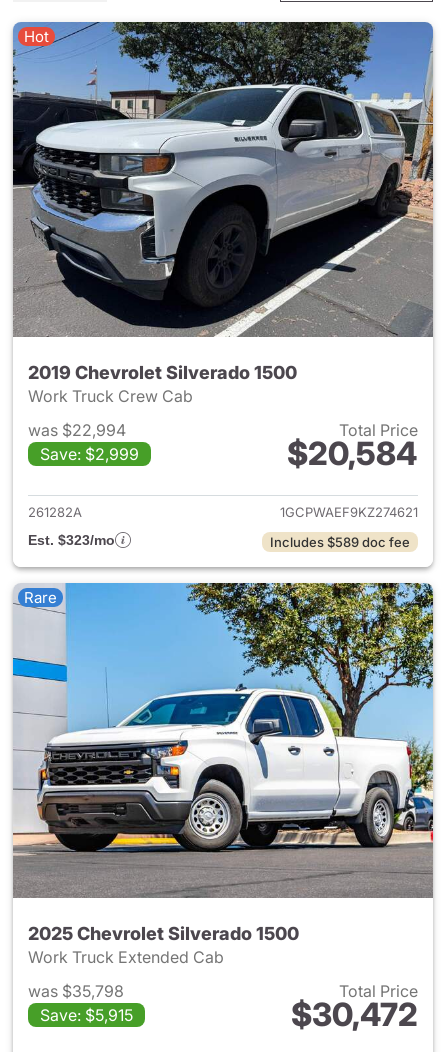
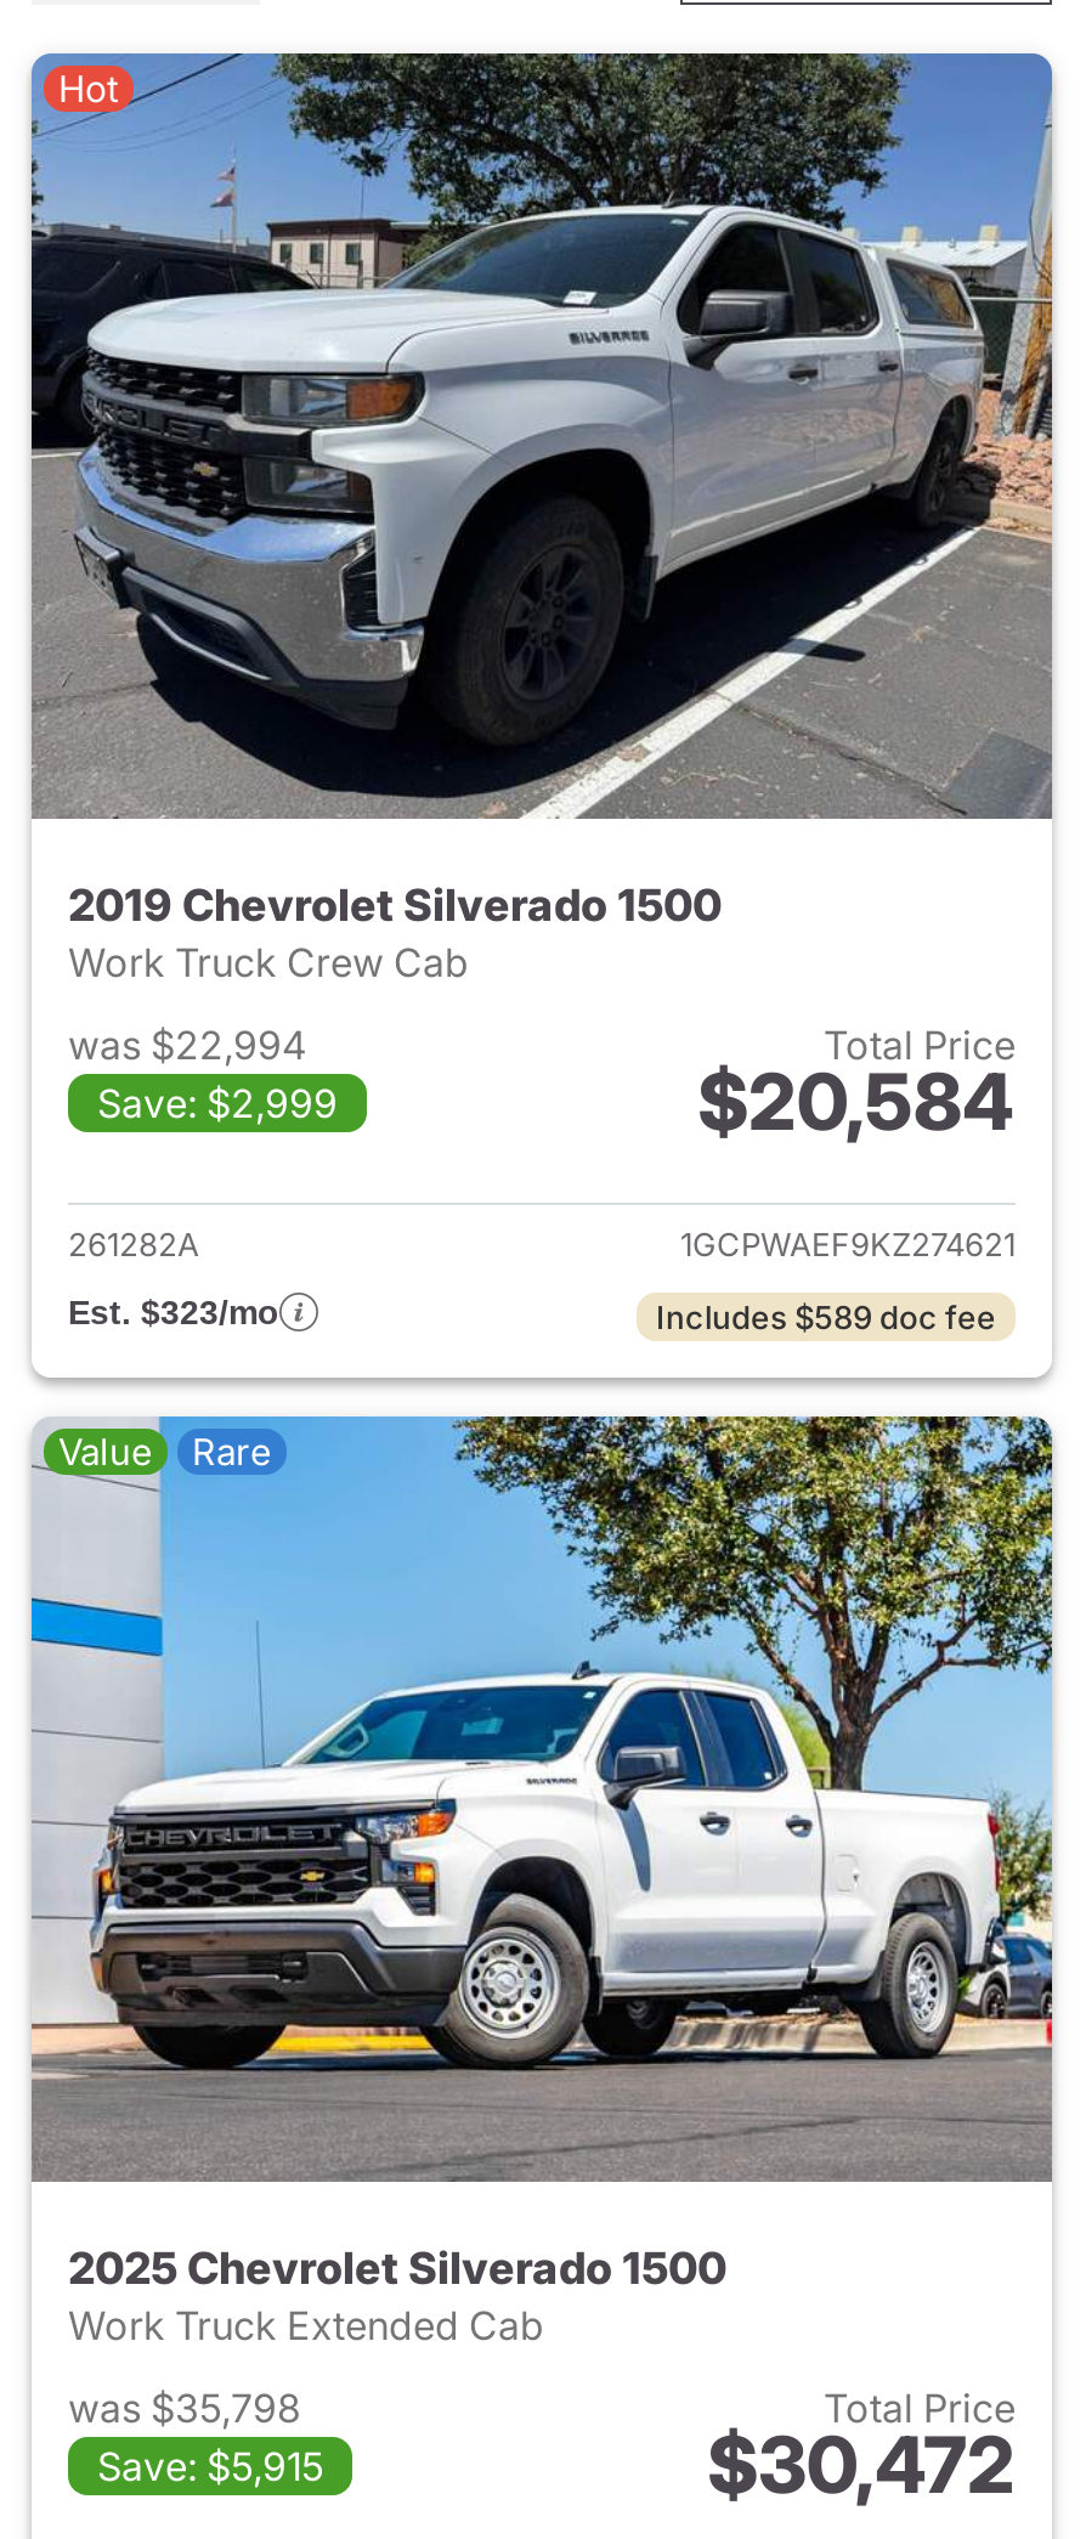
+ Value
